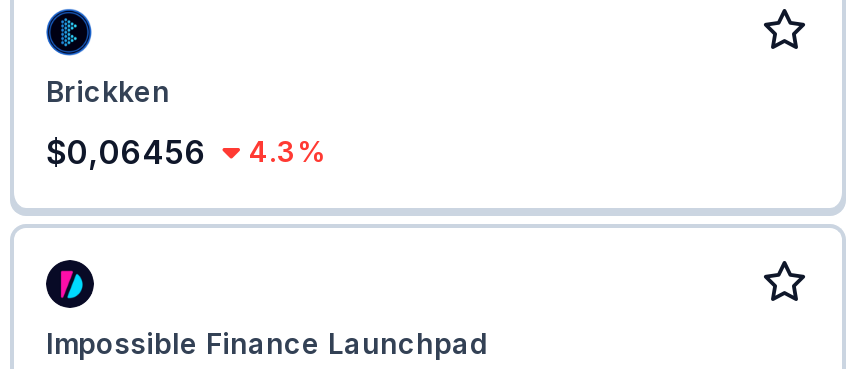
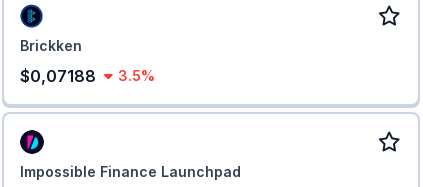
- $0,06456
+ $0,07188

- 4.3%
+ 3.5%
